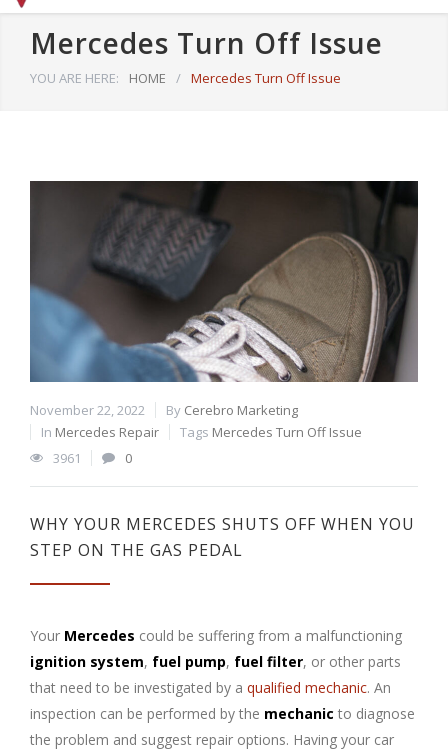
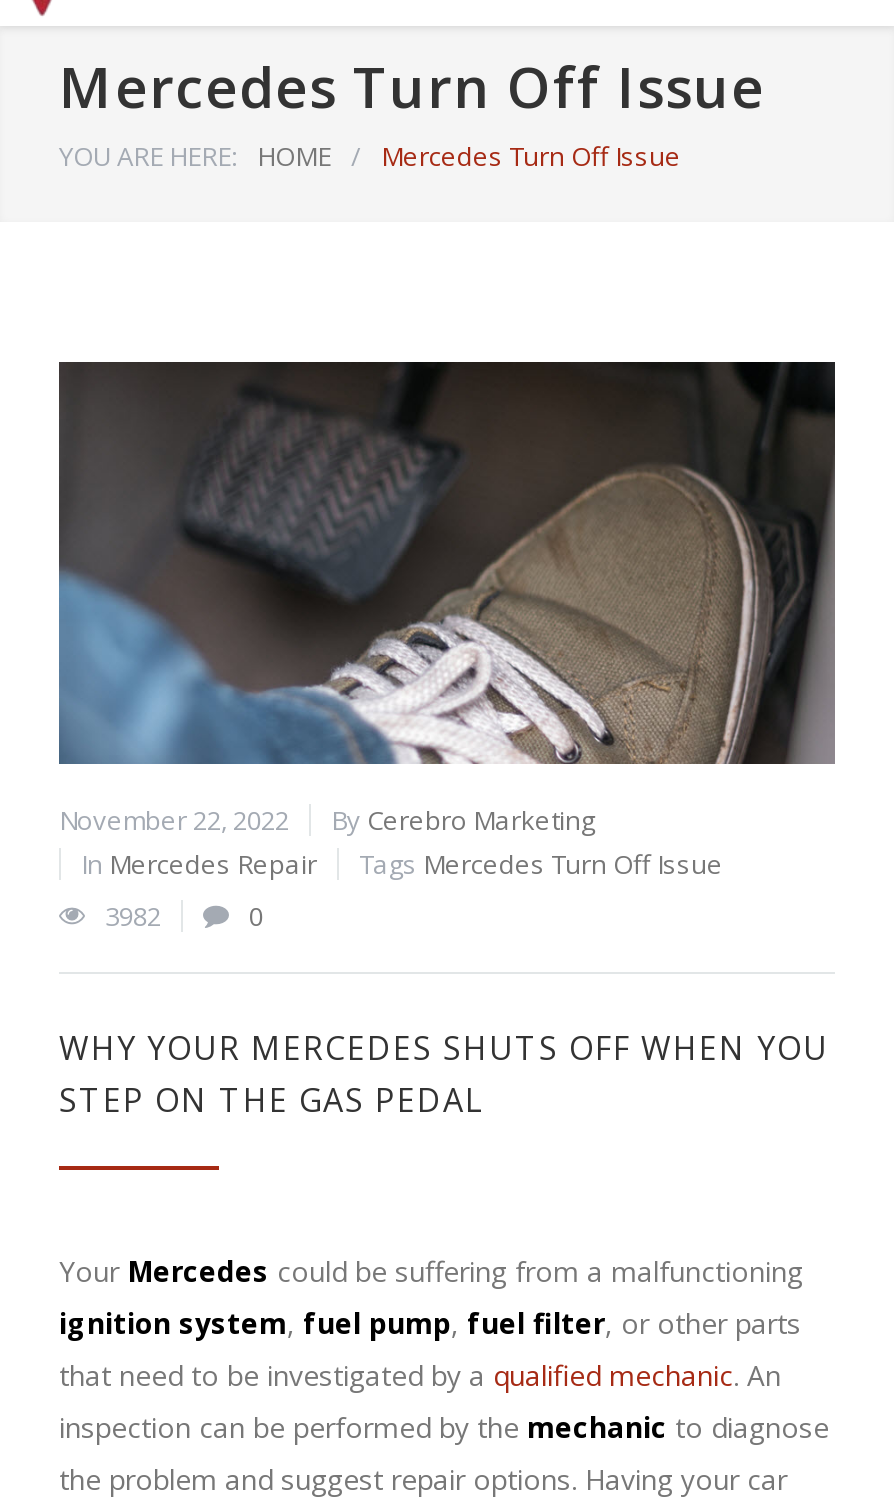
- 3961
+ 3982
